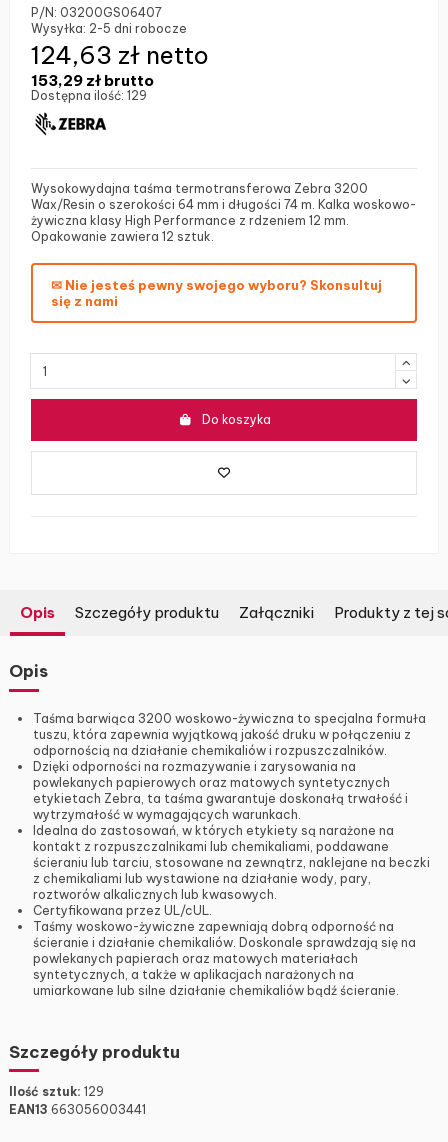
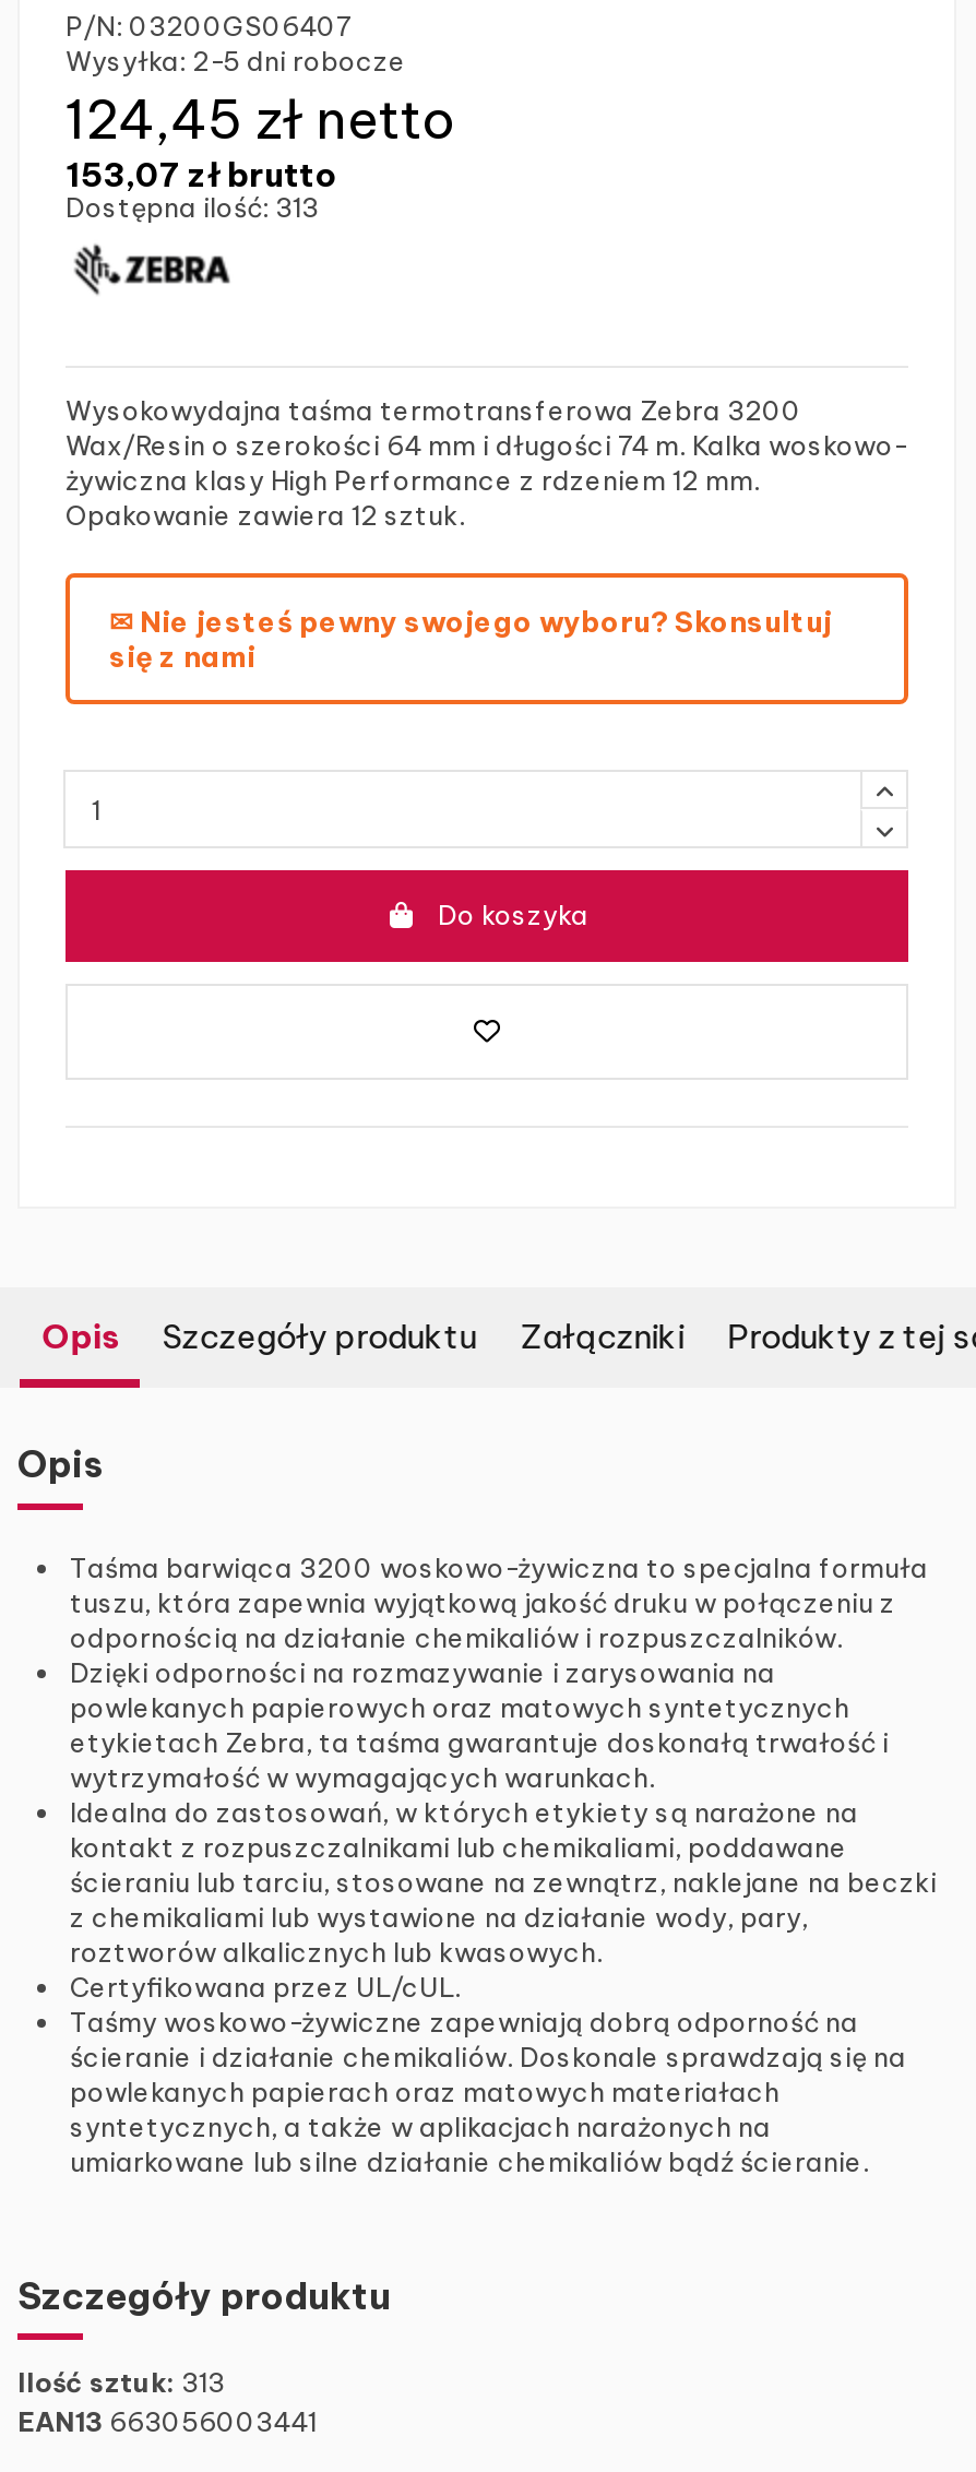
- 124,63 zł netto
+ 124,45 zł netto

- 153,29 zł brutto
+ 153,07 zł brutto

- Dostępna ilość: 129
+ Dostępna ilość: 313

- Ilość sztuk: 129
+ Ilość sztuk: 313
